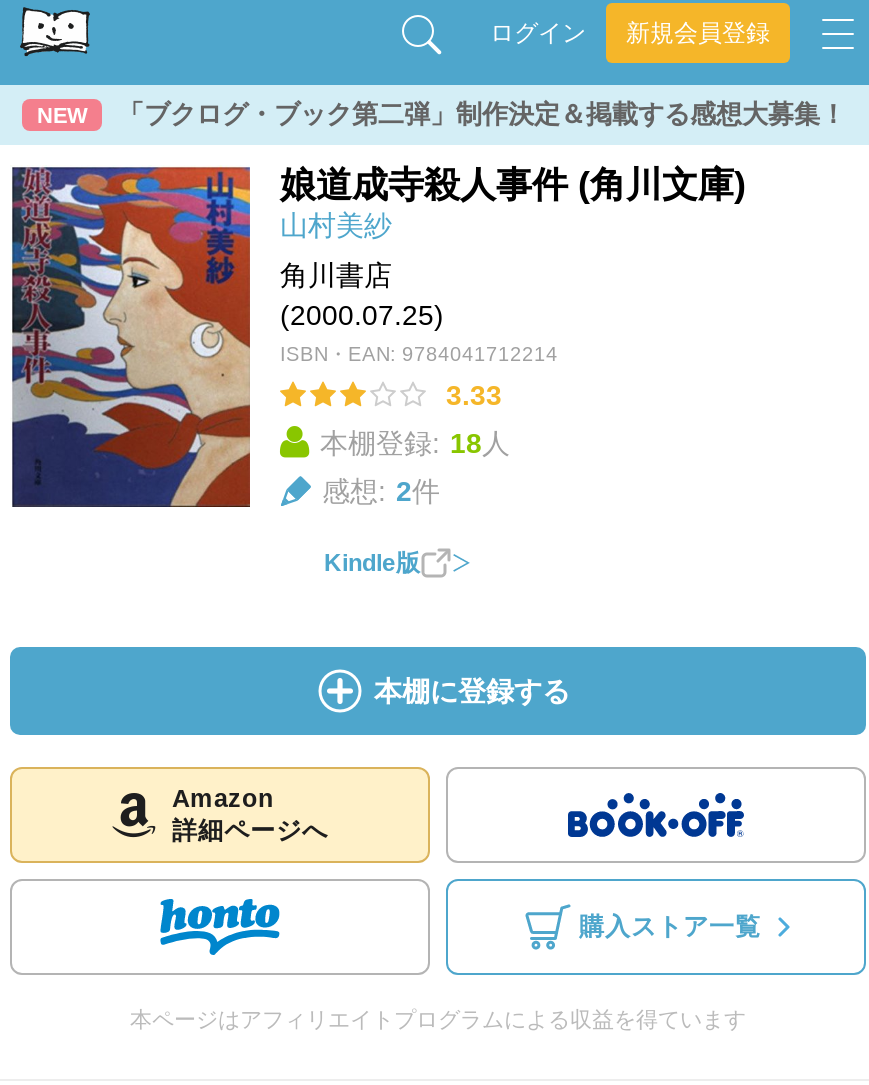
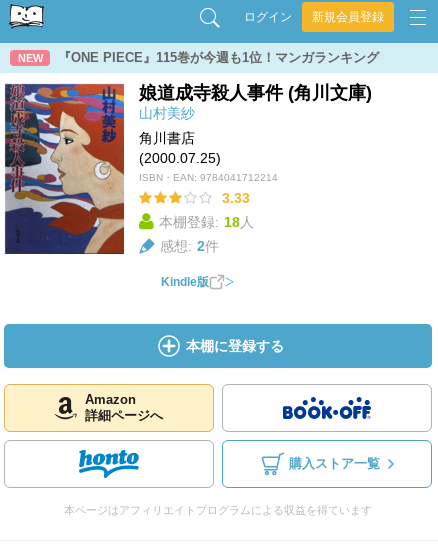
- 「ブクログ・ブック第二弾」制作決定＆掲載する感想大募集！
+ 『ONE PIECE』115巻が今週も1位！マンガランキング
